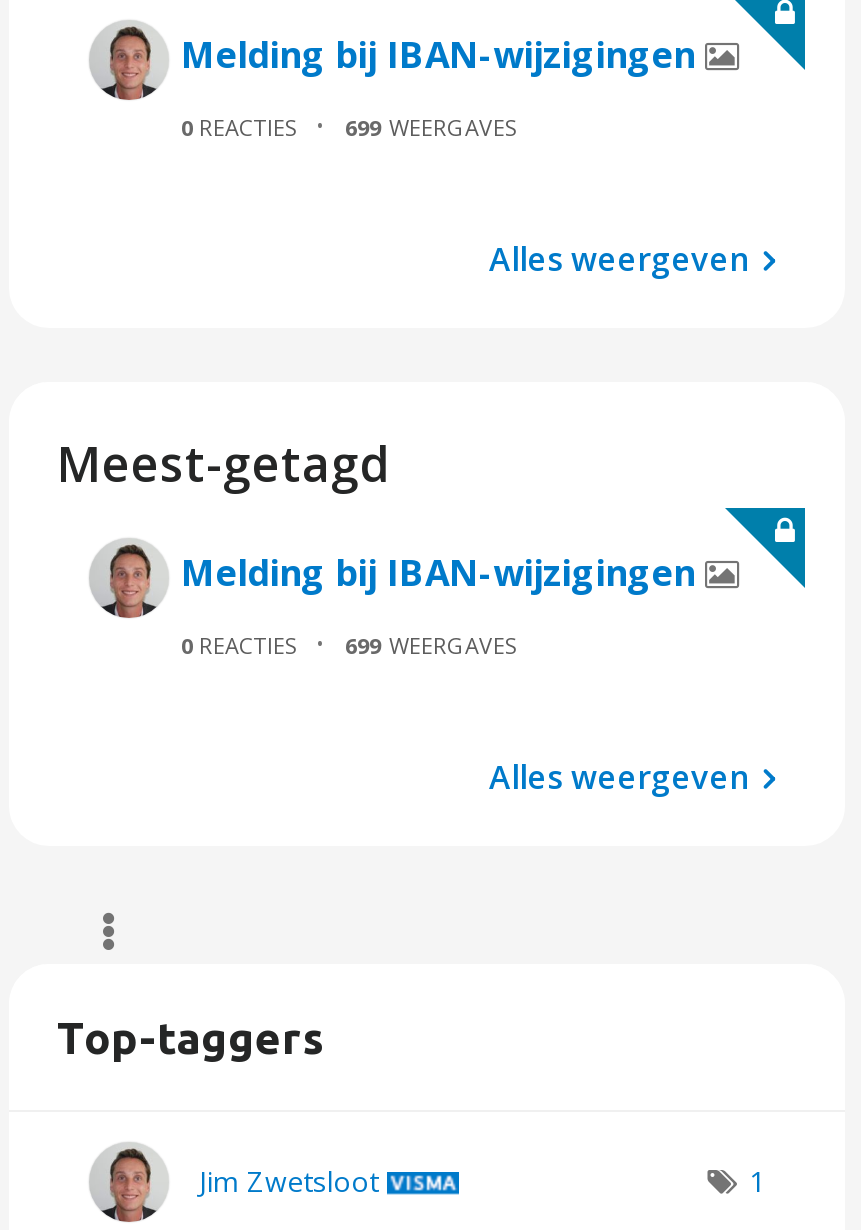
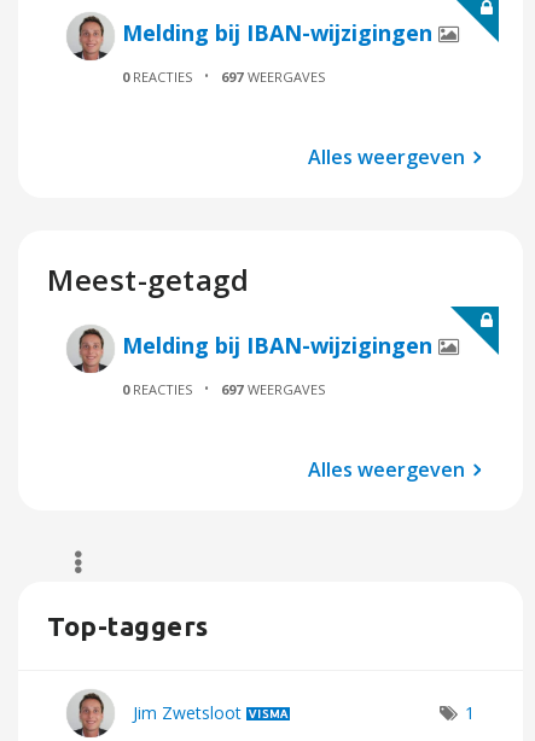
- 0 REACTIES 699 WEERGAVES
+ 0 REACTIES 697 WEERGAVES

- 0 REACTIES 699 WEERGAVES
+ 0 REACTIES 697 WEERGAVES
